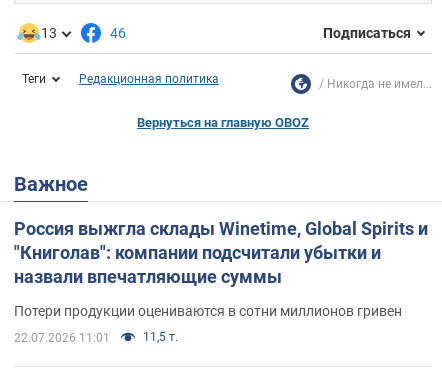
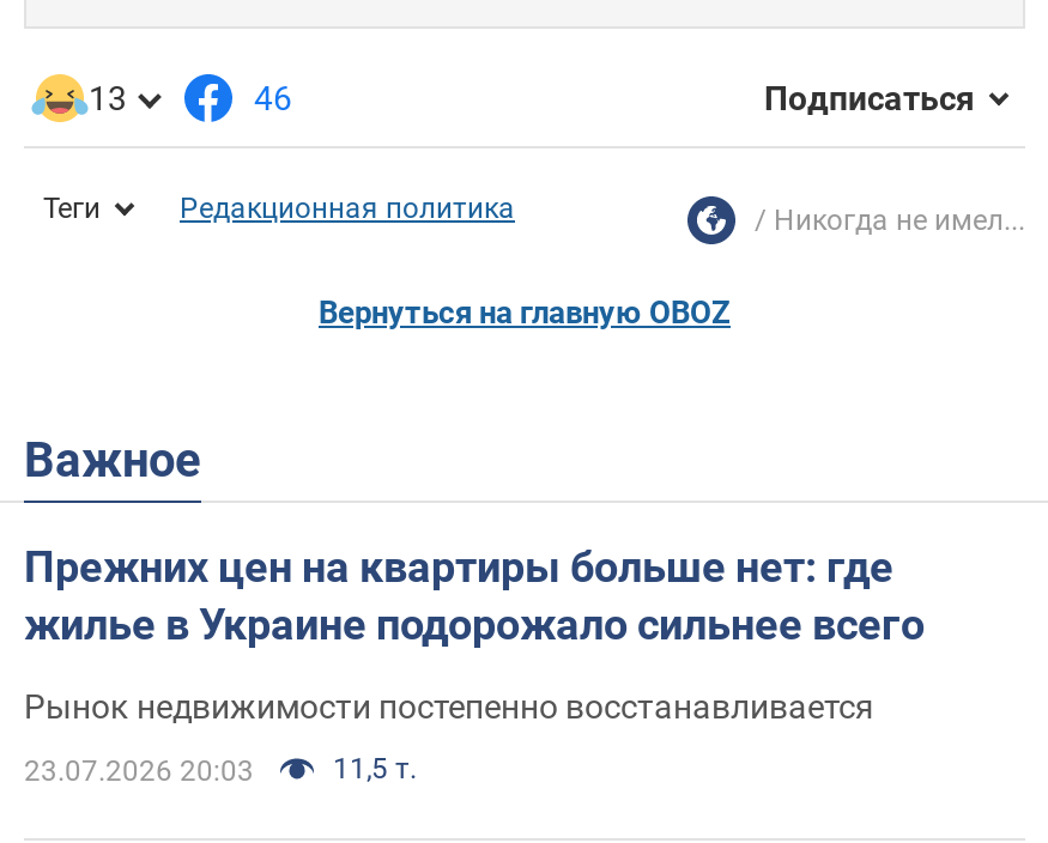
- Россия выжгла склады Winetime, Global Spirits и
- "Книголав": компании подсчитали убытки и
- назвали впечатляющие суммы
+ Прежних цен на квартиры больше нет: где
+ жилье в Украине подорожало сильнее всего

- Потери продукции оцениваются в сотни миллионов гривен
+ Рынок недвижимости постепенно восстанавливается

- 22.07.2026 11:01
+ 23.07.2026 20:03
